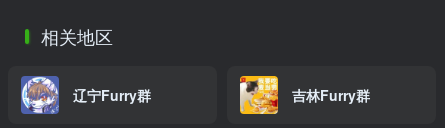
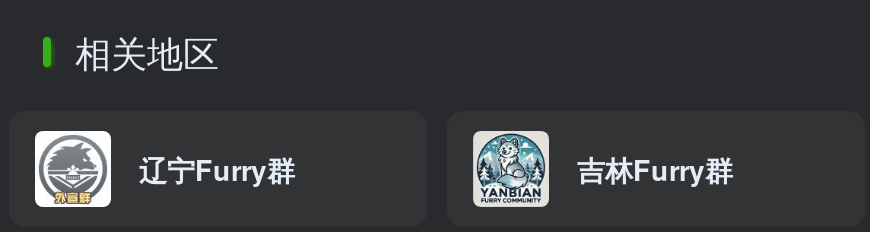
- [image]
+ [image]

- [image]
+ [image]
